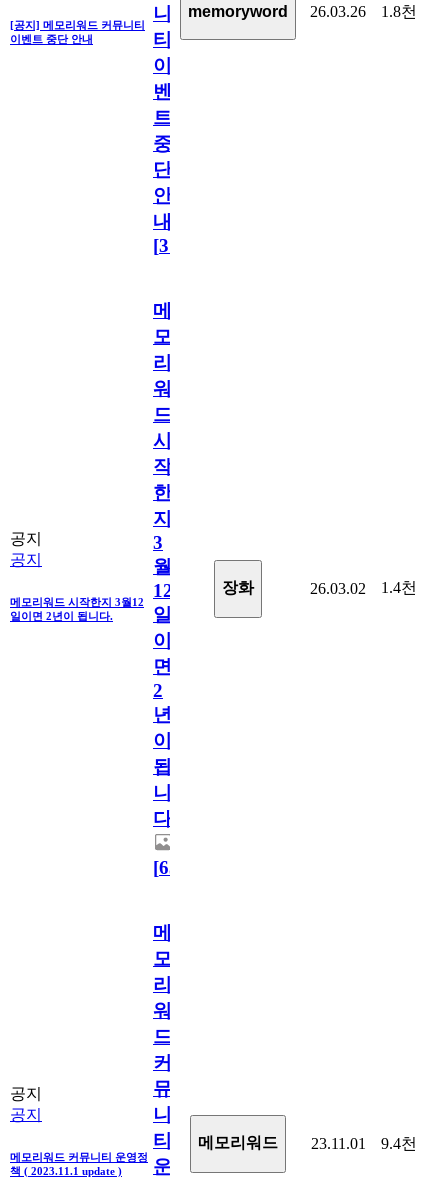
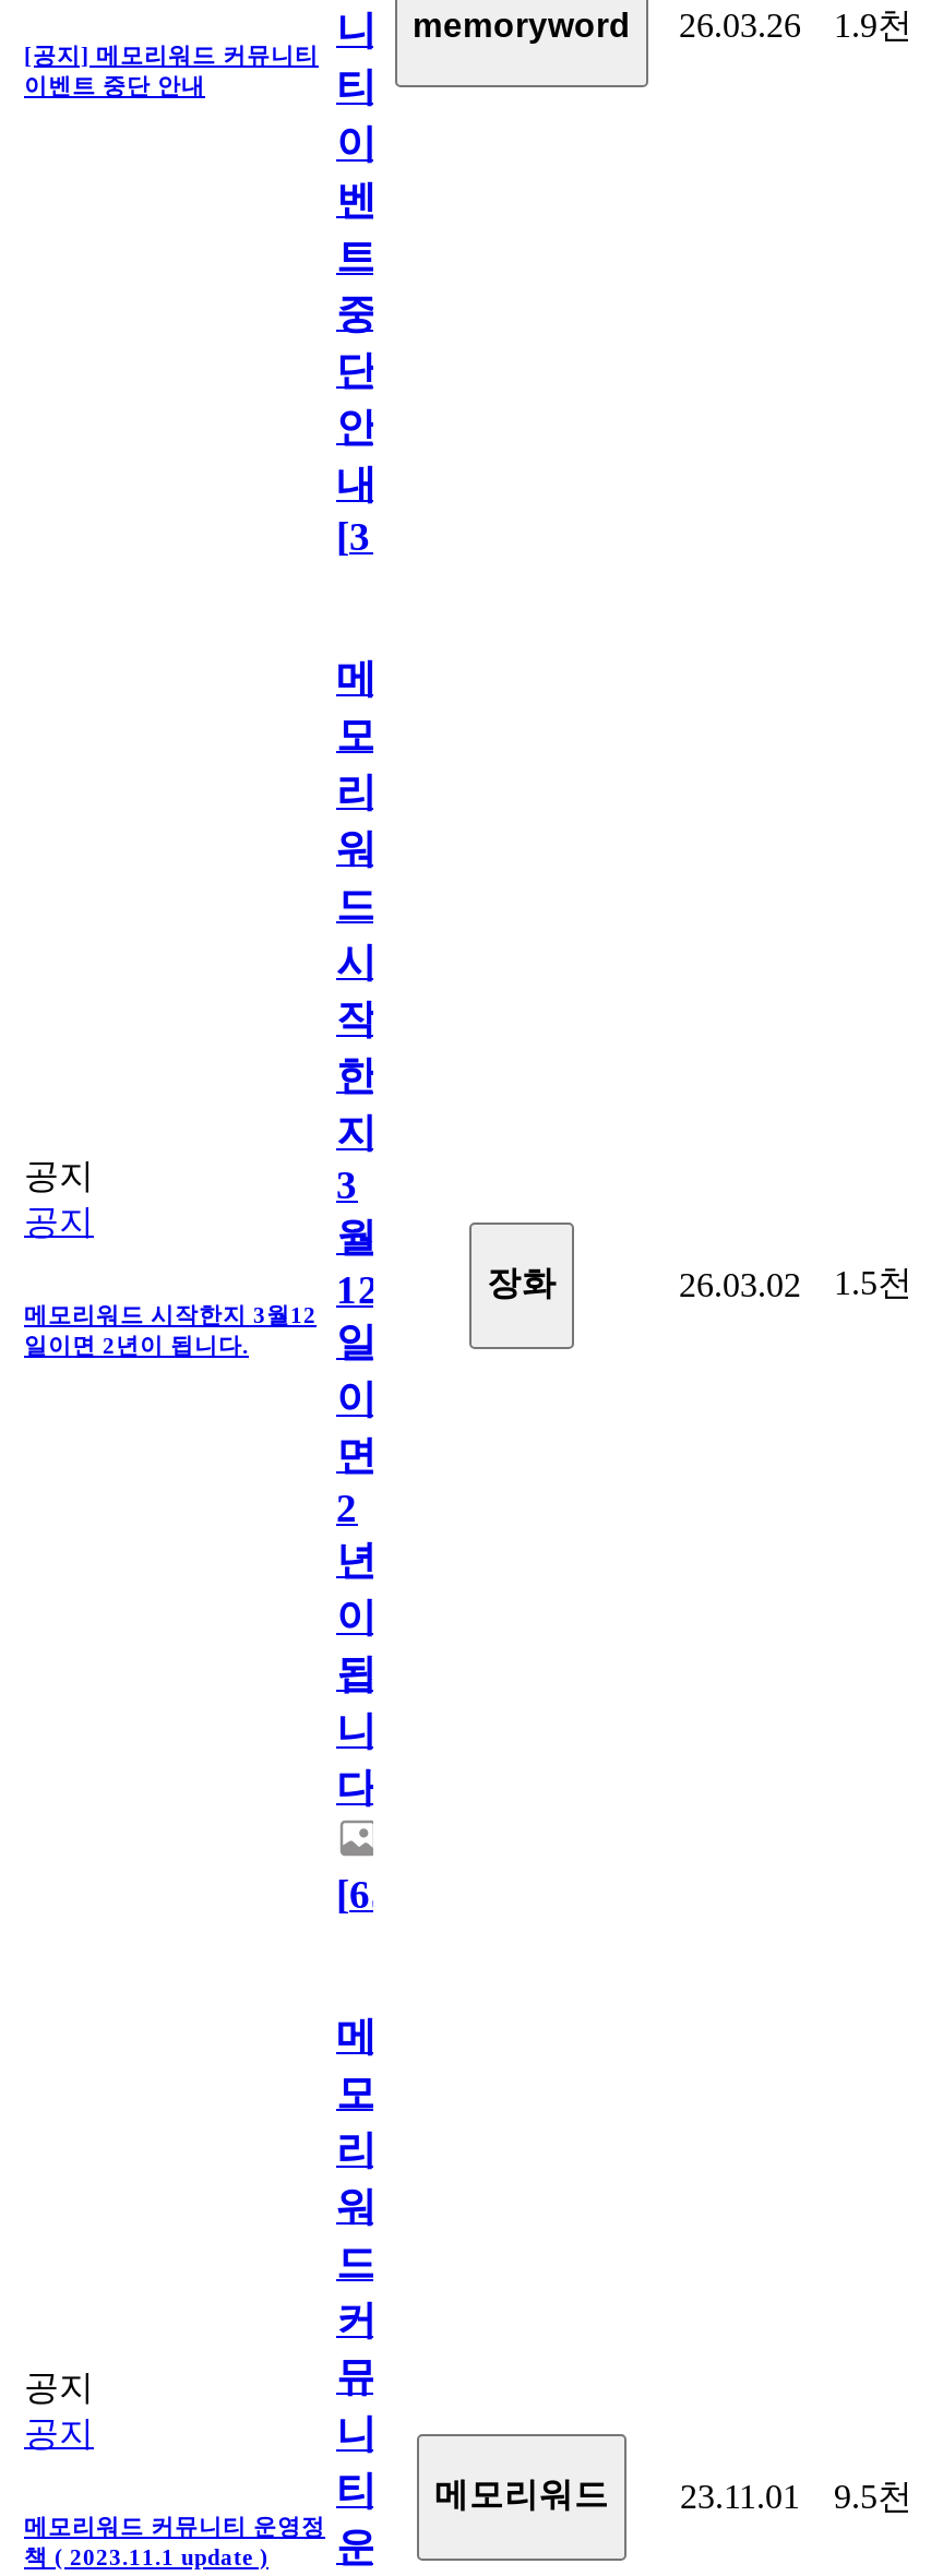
- 1.8천
+ 1.9천

- 26.03.02 1.4천
+ 26.03.02 1.5천

- 티 메모리워드 23.11.01 9.4천
+ 티 메모리워드 23.11.01 9.5천
